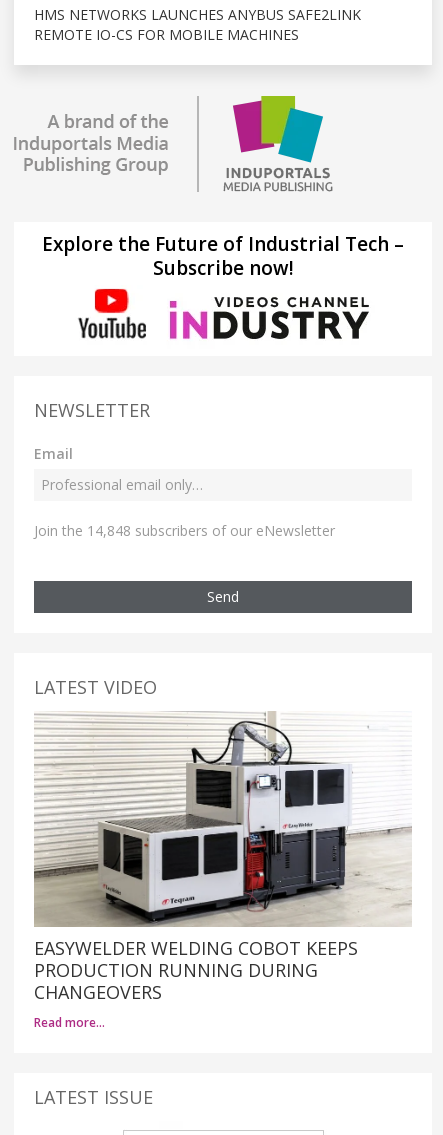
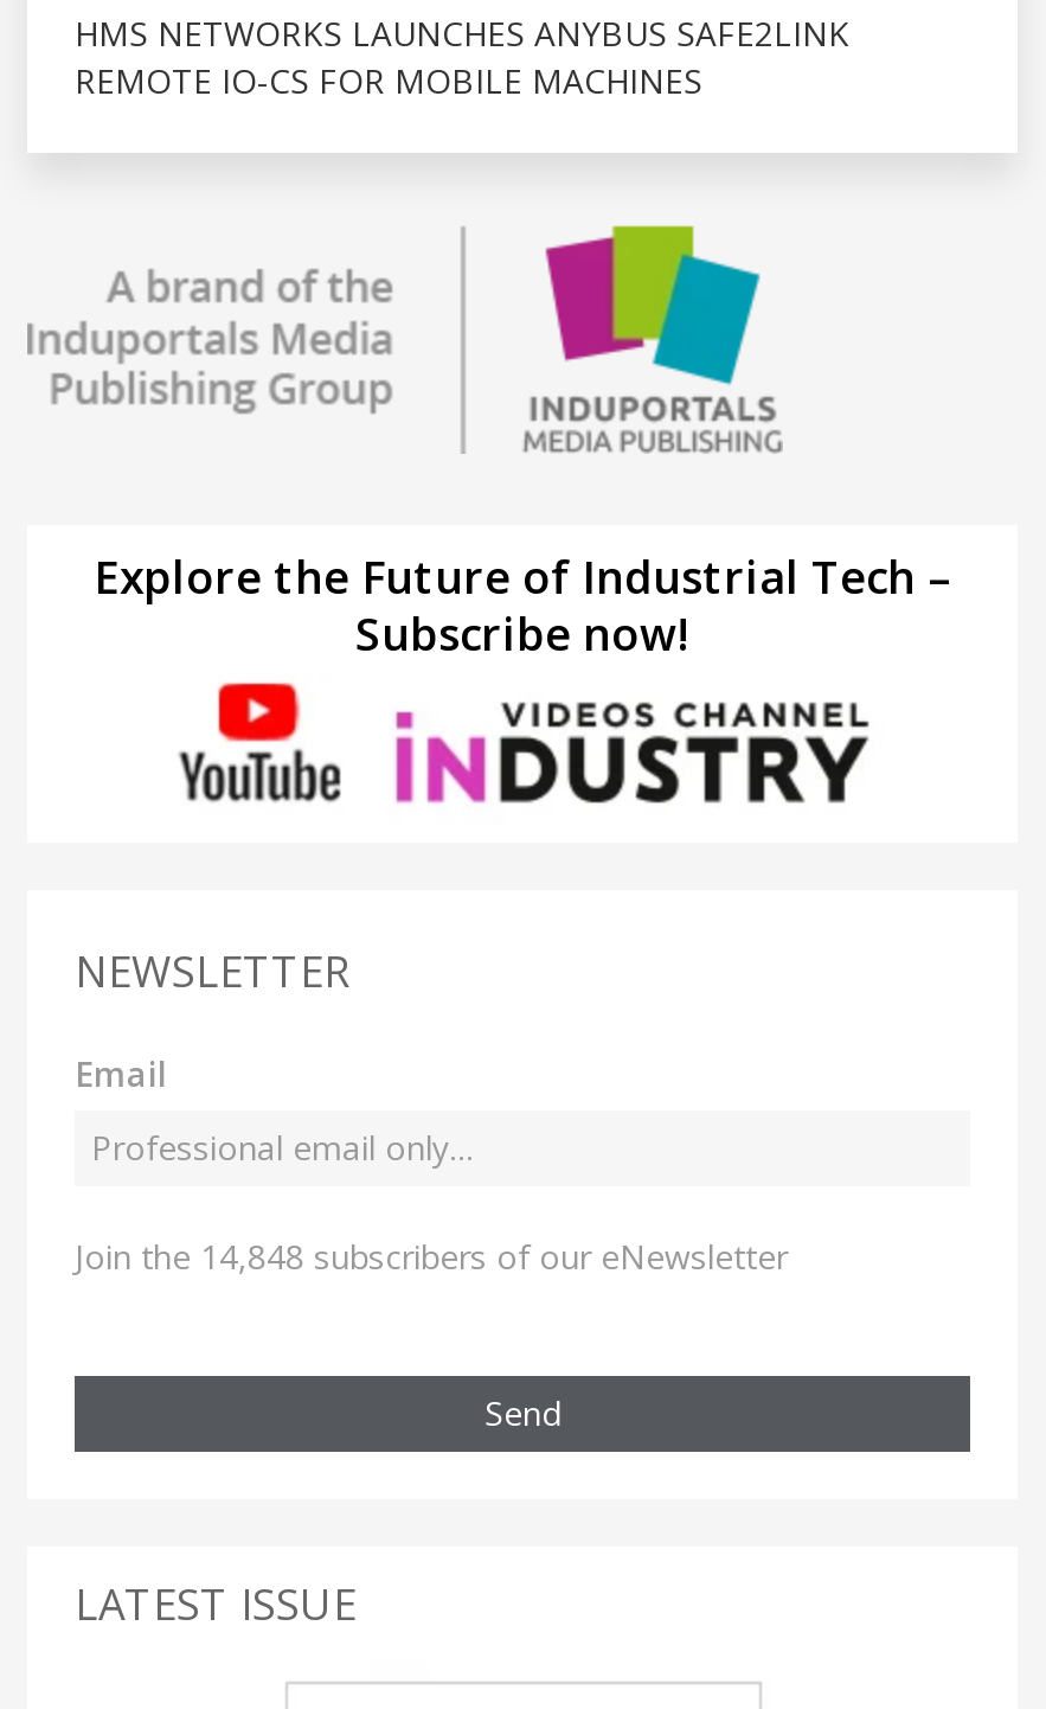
- LATEST VIDEO

- [image]
- EASYWELDER WELDING COBOT KEEPS
- PRODUCTION RUNNING DURING
- CHANGEOVERS
- Read more…
